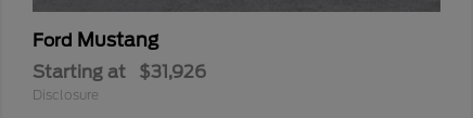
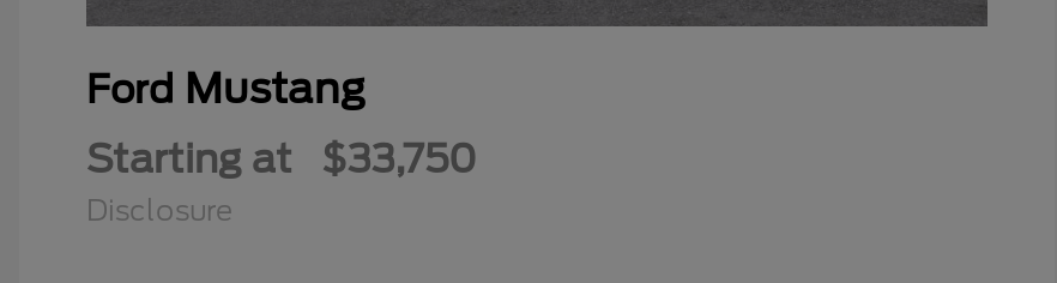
- Starting at $31,926
+ Starting at $33,750
